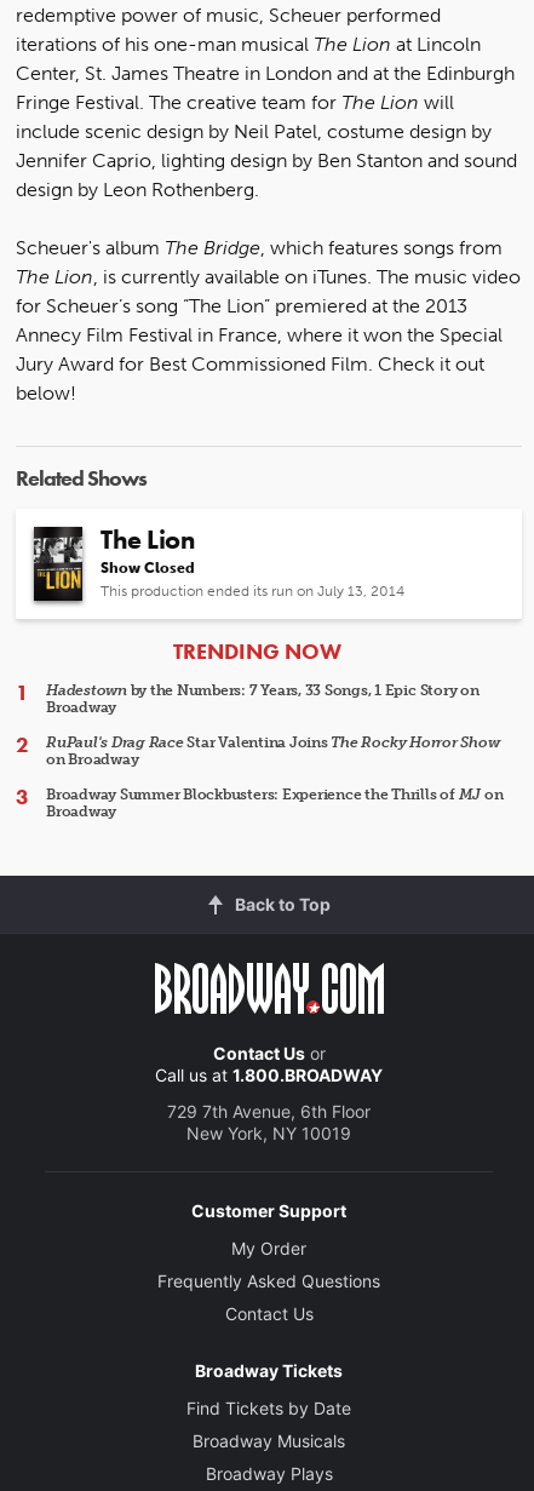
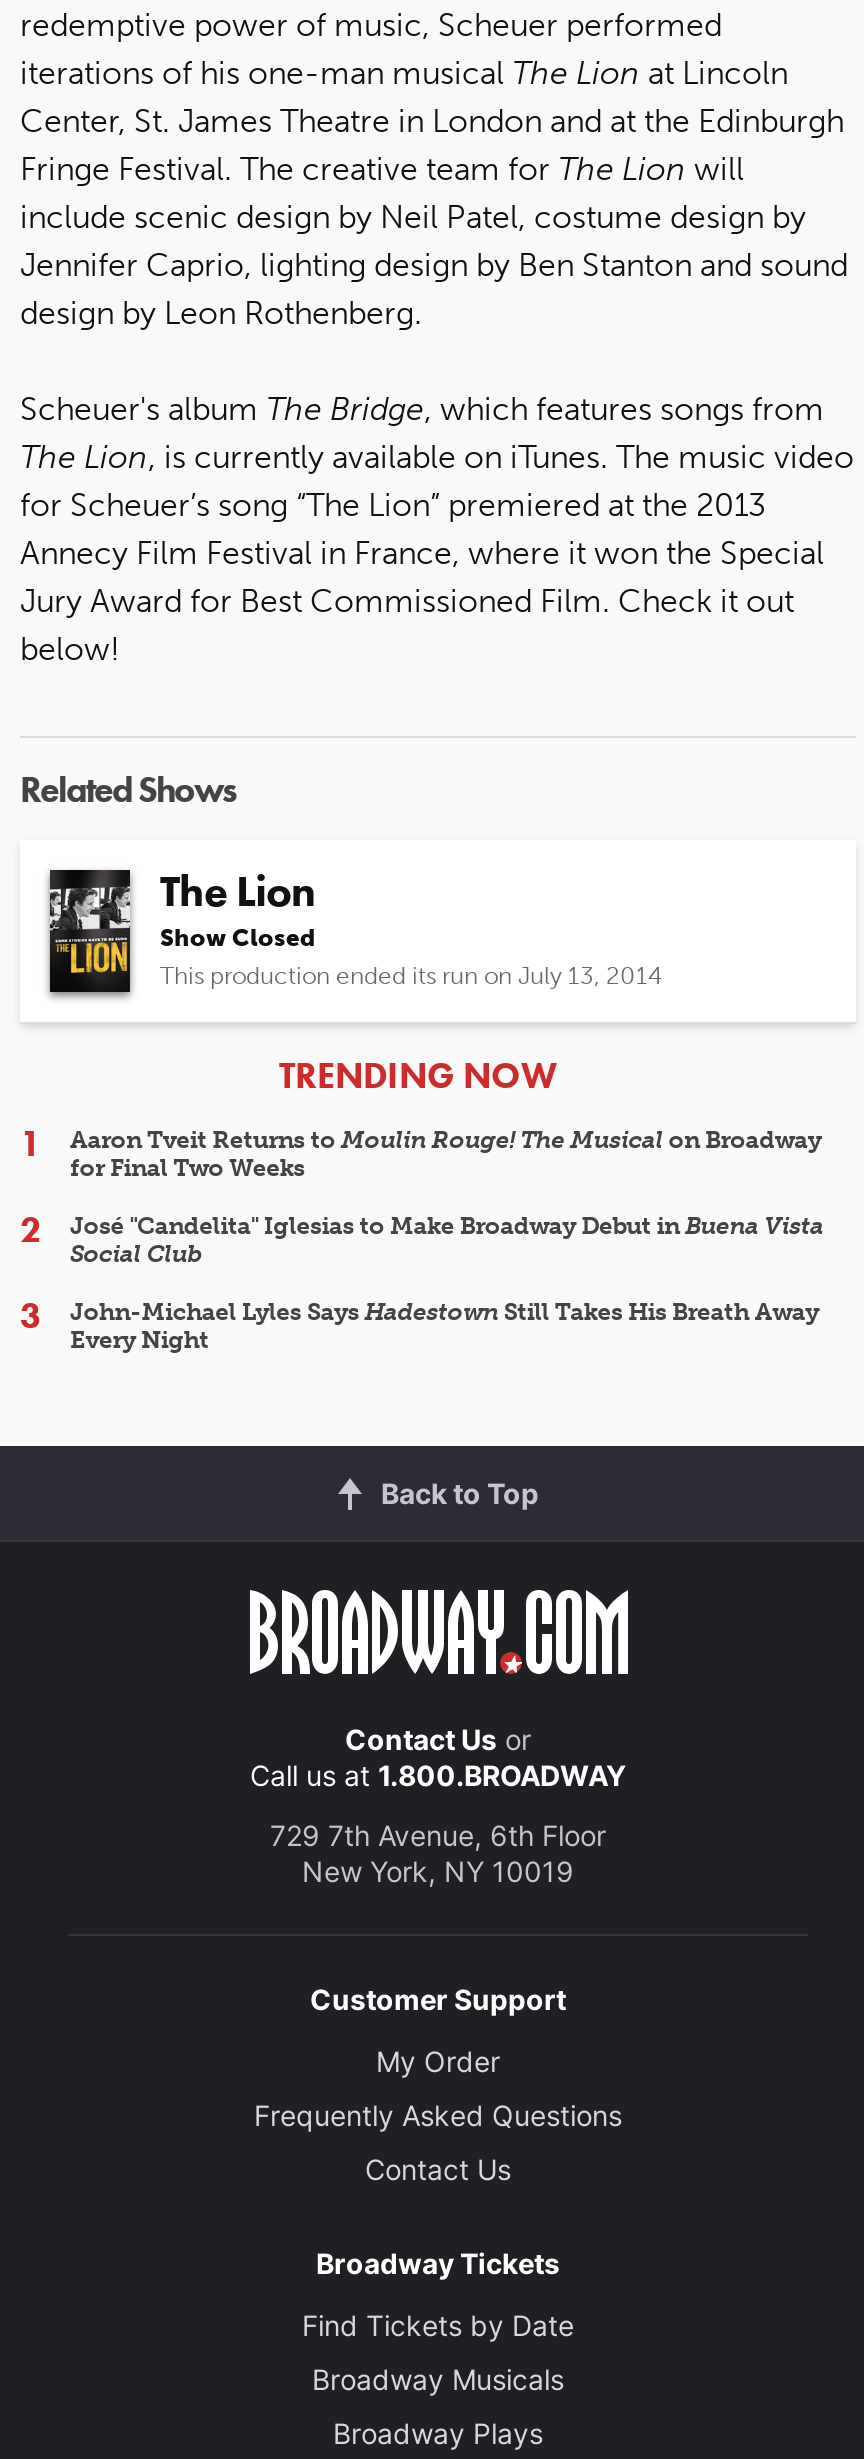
- Hadestown by the Numbers: 7 Years, 33 Songs, 1 Epic Story on
- Broadway
+ Aaron Tveit Returns to Moulin Rouge! The Musical on Broadway
+ for Final Two Weeks

- RuPaul's Drag Race Star Valentina Joins The Rocky Horror Show
- on Broadway
+ José "Candelita" Iglesias to Make Broadway Debut in Buena Vista
+ Social Club

- Broadway Summer Blockbusters: Experience the Thrills of MJ on
- Broadway
+ John-Michael Lyles Says Hadestown Still Takes His Breath Away
+ Every Night
